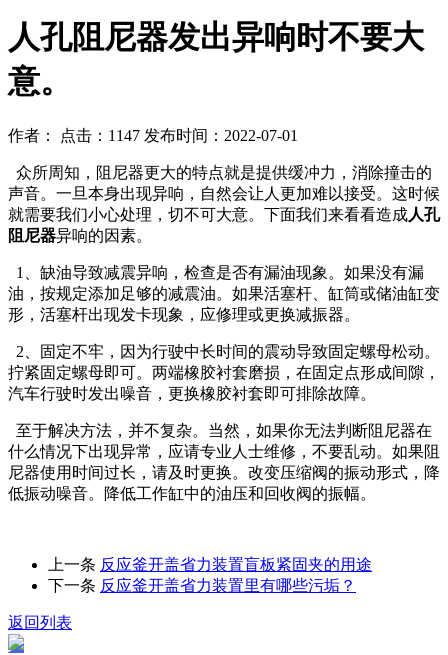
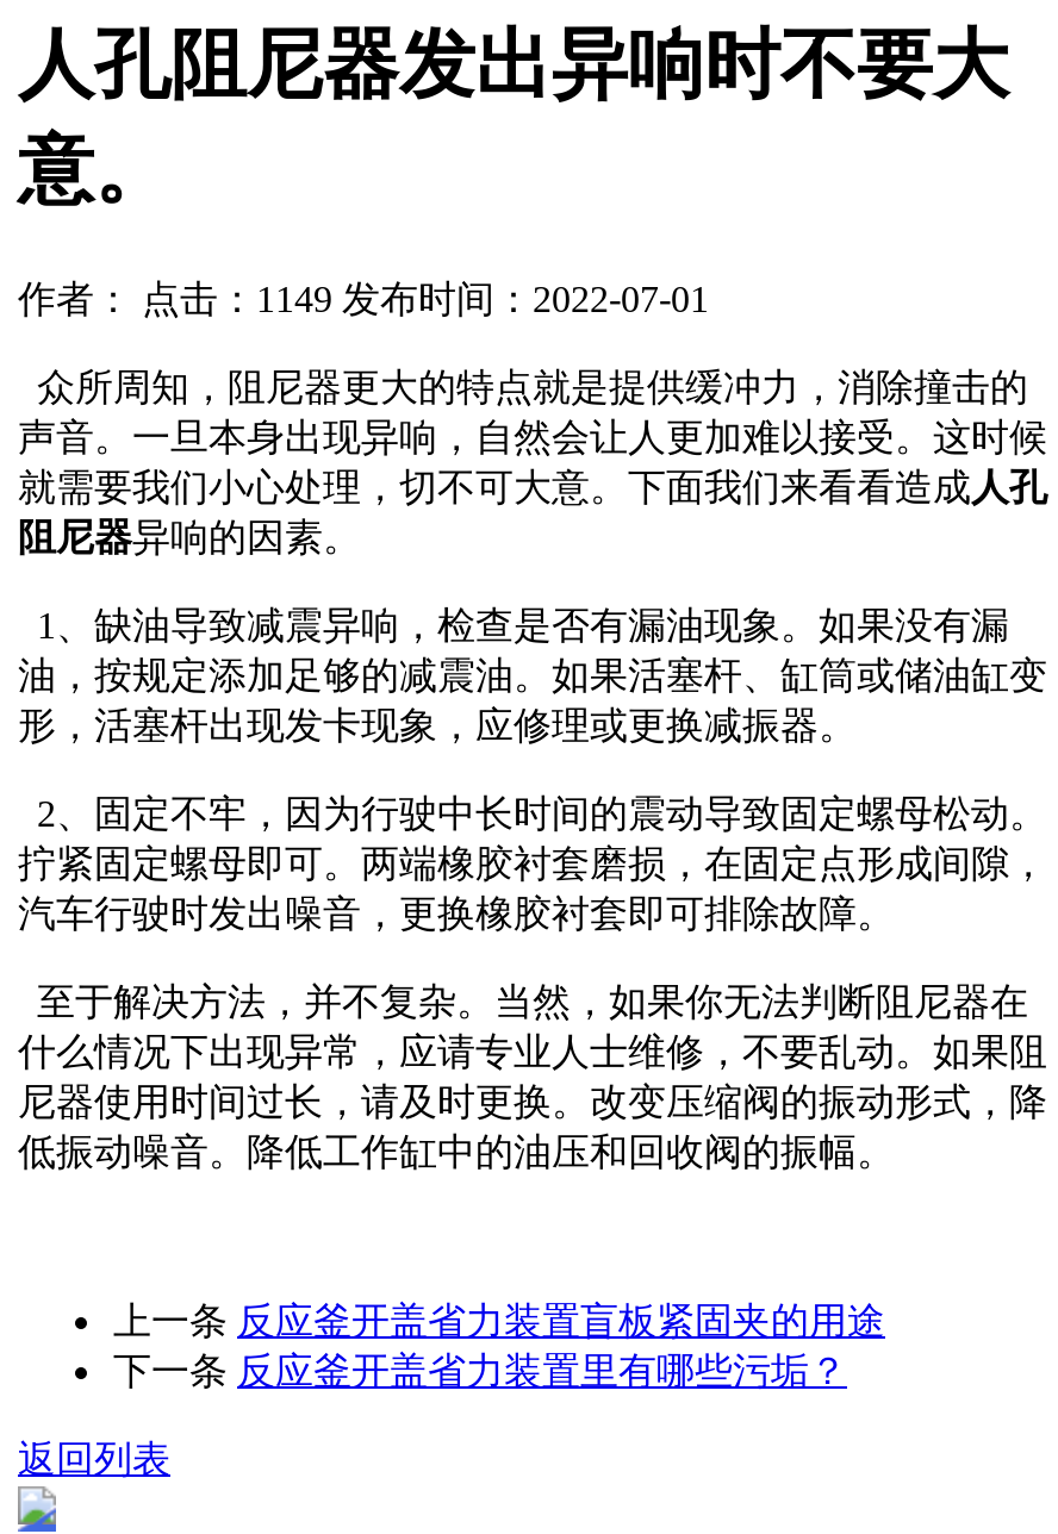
- 作者： 点击：1147 发布时间：2022-07-01
+ 作者： 点击：1149 发布时间：2022-07-01
